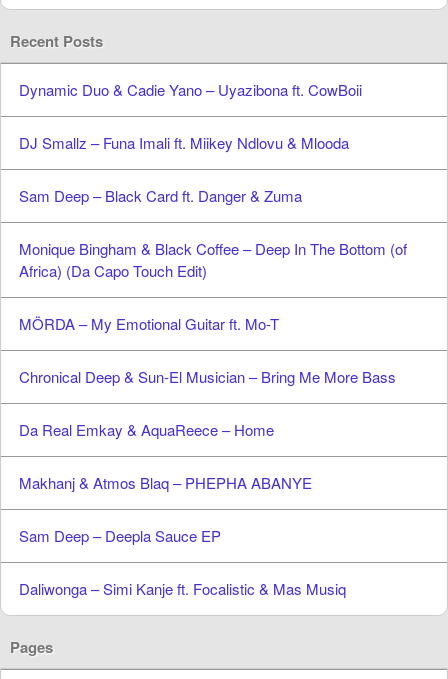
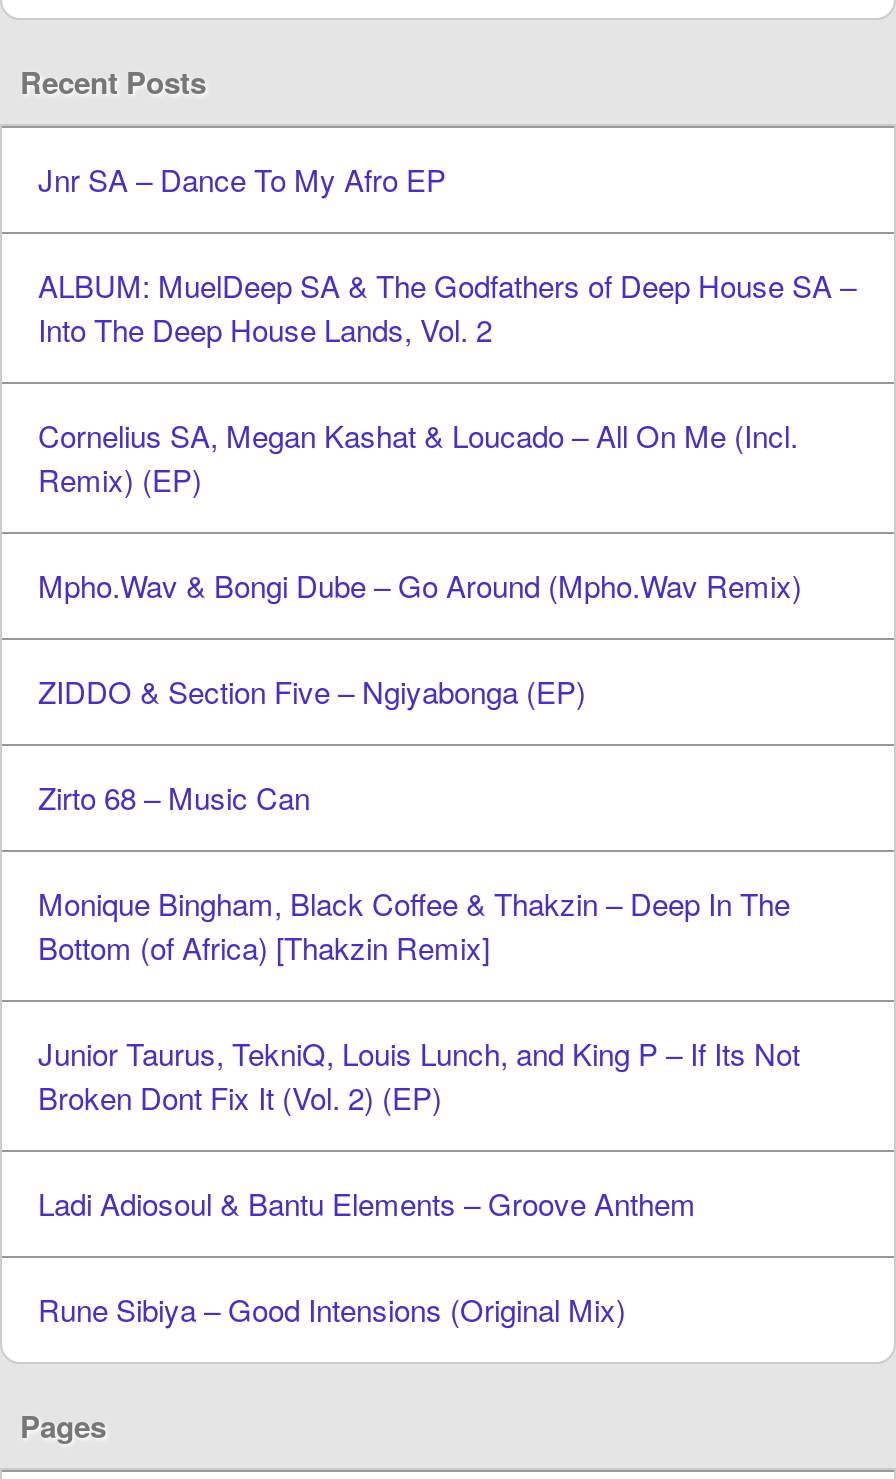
- Dynamic Duo & Cadie Yano – Uyazibona ft. CowBoii
+ Jnr SA – Dance To My Afro EP

- DJ Smallz – Funa Imali ft. Miikey Ndlovu & Mlooda
+ ALBUM: MuelDeep SA & The Godfathers of Deep House SA –
+ Into The Deep House Lands, Vol. 2

- Sam Deep – Black Card ft. Danger & Zuma
+ Cornelius SA, Megan Kashat & Loucado – All On Me (Incl.
+ Remix) (EP)

- Monique Bingham & Black Coffee – Deep In The Bottom (of
- Africa) (Da Capo Touch Edit)
+ Mpho.Wav & Bongi Dube – Go Around (Mpho.Wav Remix)

- MÖRDA – My Emotional Guitar ft. Mo-T
+ ZIDDO & Section Five – Ngiyabonga (EP)

- Chronical Deep & Sun-El Musician – Bring Me More Bass
+ Zirto 68 – Music Can

- Da Real Emkay & AquaReece – Home
+ Monique Bingham, Black Coffee & Thakzin – Deep In The
+ Bottom (of Africa) [Thakzin Remix]

- Makhanj & Atmos Blaq – PHEPHA ABANYE
+ Junior Taurus, TekniQ, Louis Lunch, and King P – If Its Not
+ Broken Dont Fix It (Vol. 2) (EP)

- Sam Deep – Deepla Sauce EP
+ Ladi Adiosoul & Bantu Elements – Groove Anthem

- Daliwonga – Simi Kanje ft. Focalistic & Mas Musiq
+ Rune Sibiya – Good Intensions (Original Mix)
